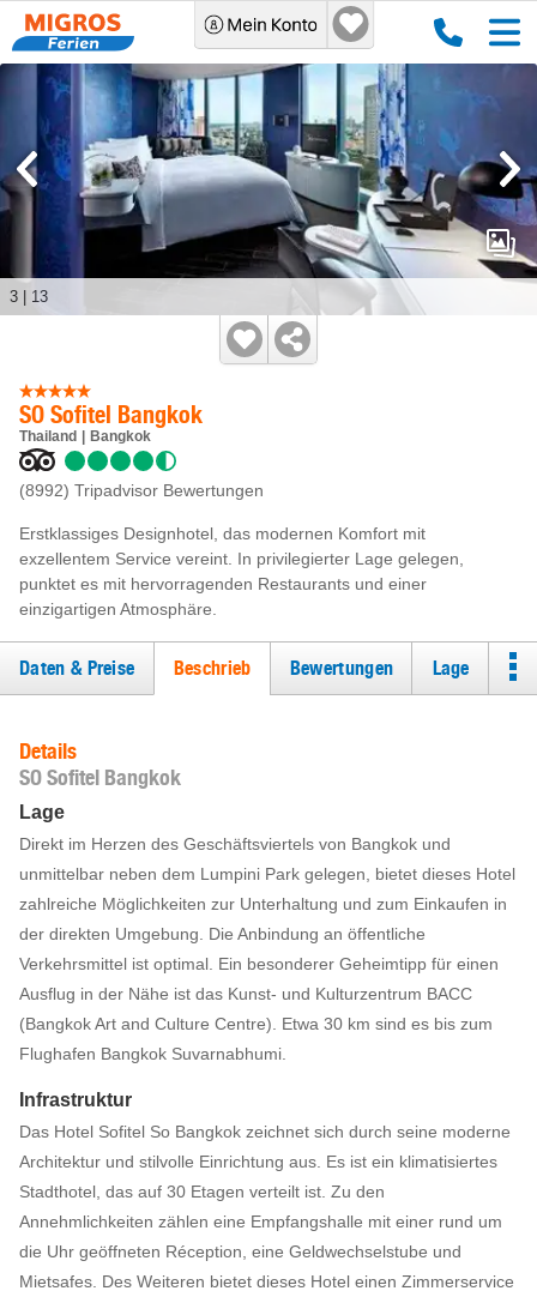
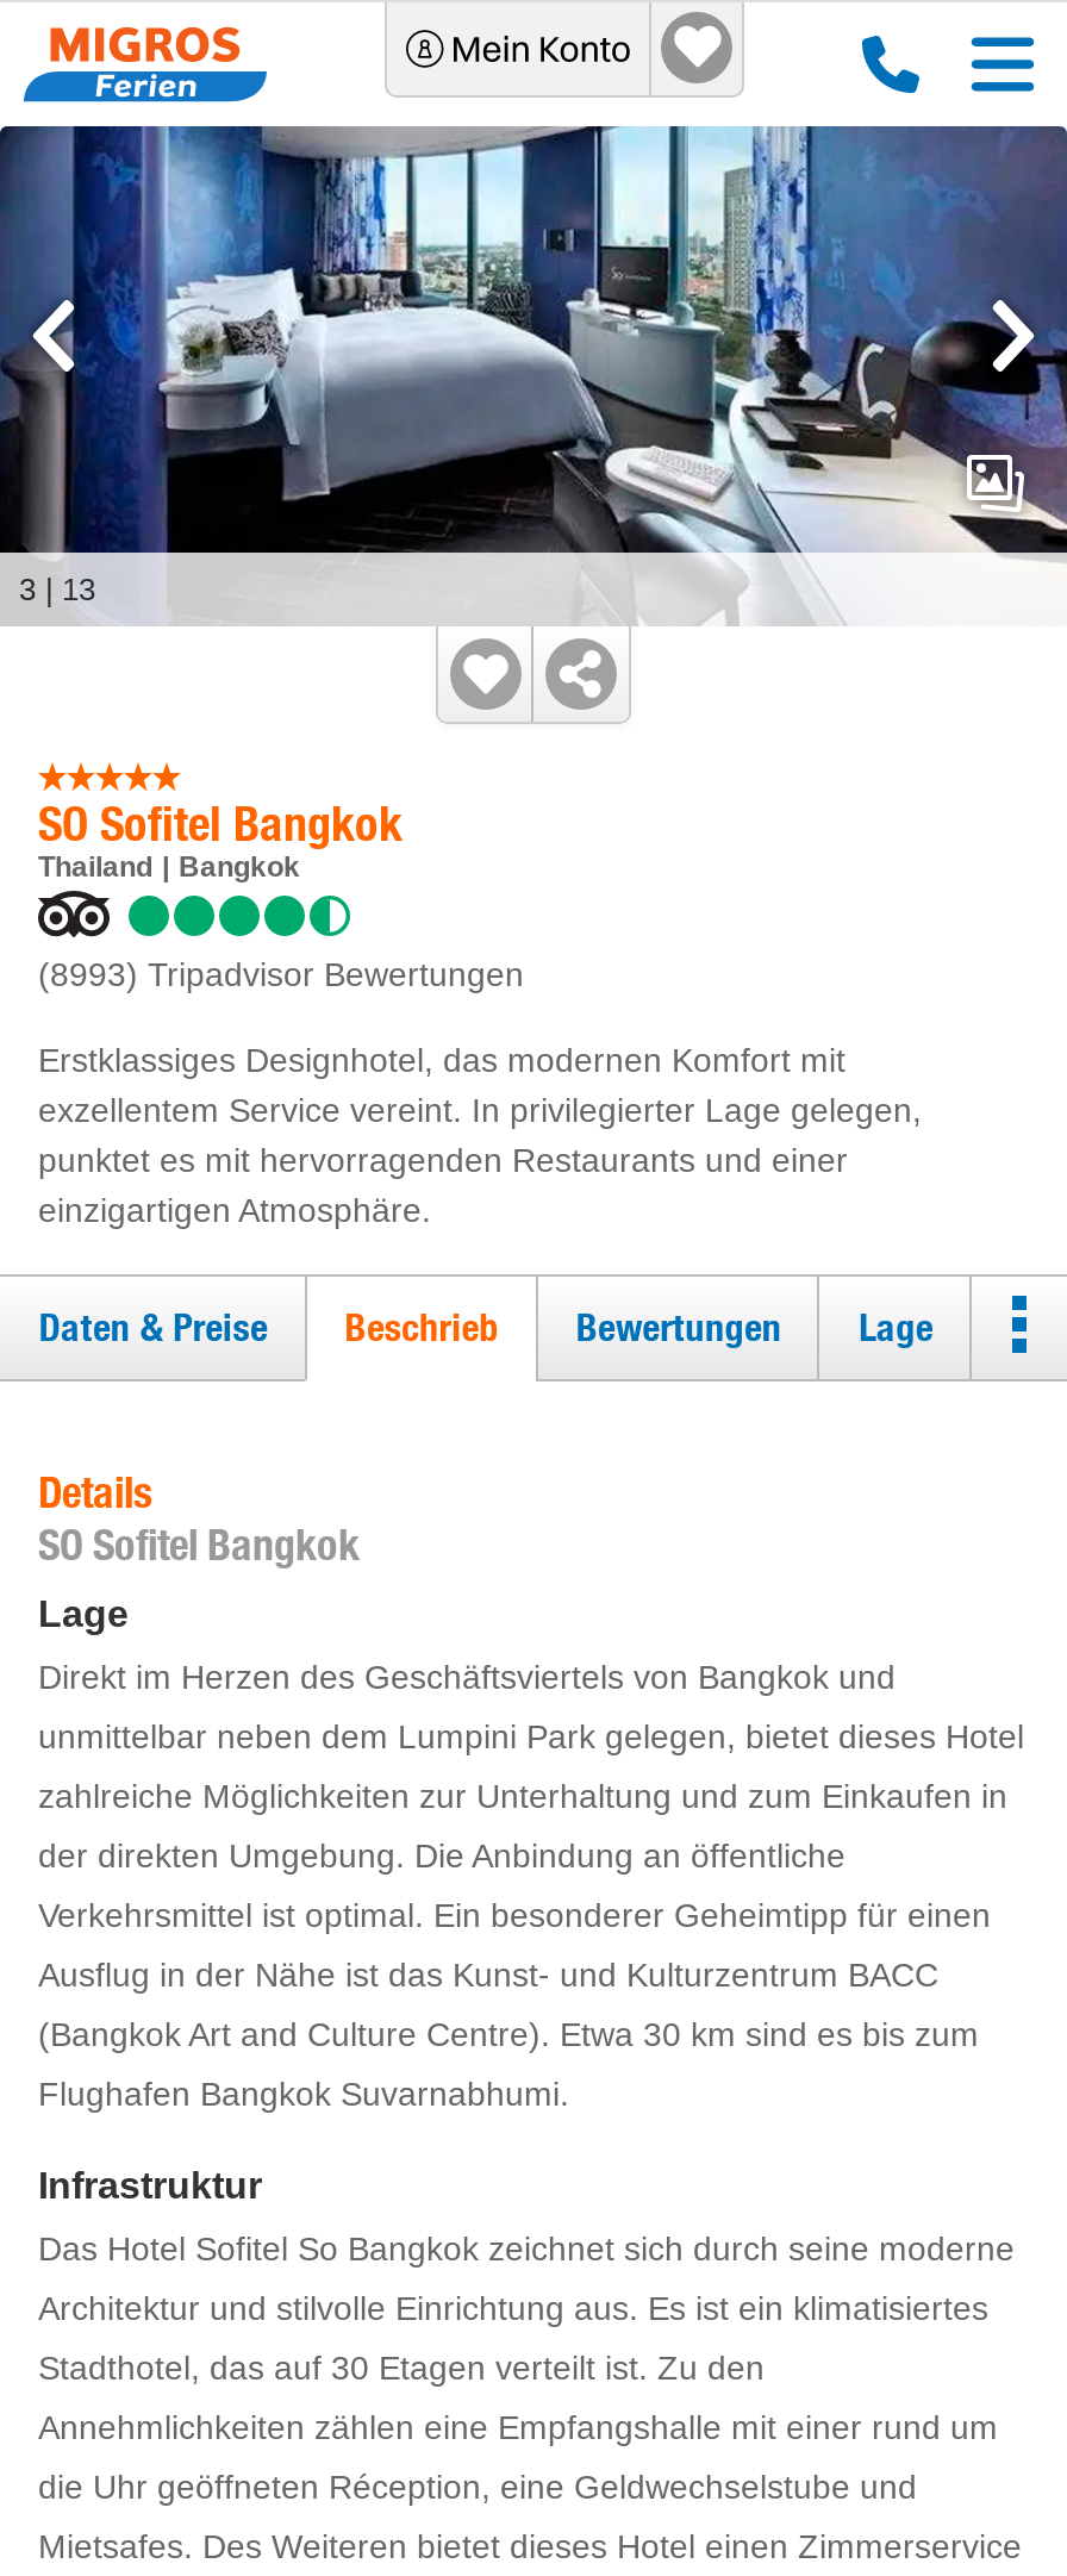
- (8992) Tripadvisor Bewertungen
+ (8993) Tripadvisor Bewertungen
